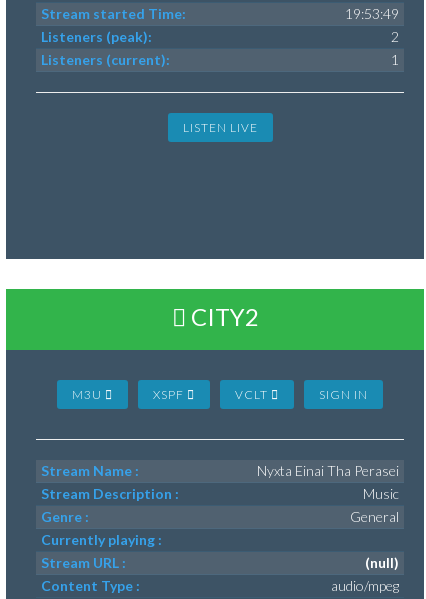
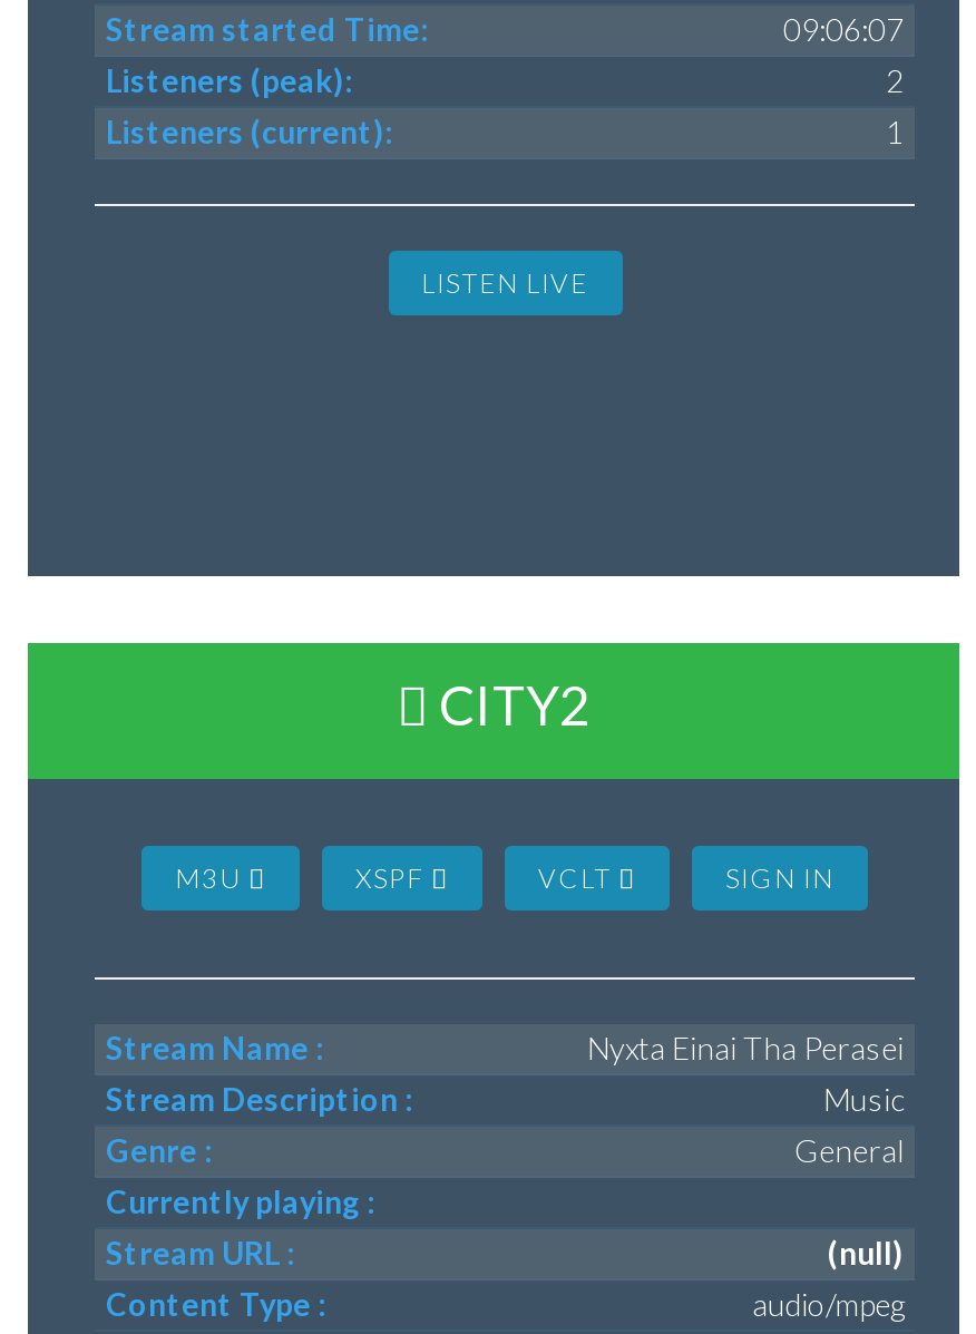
- 19:53:49
+ 09:06:07
